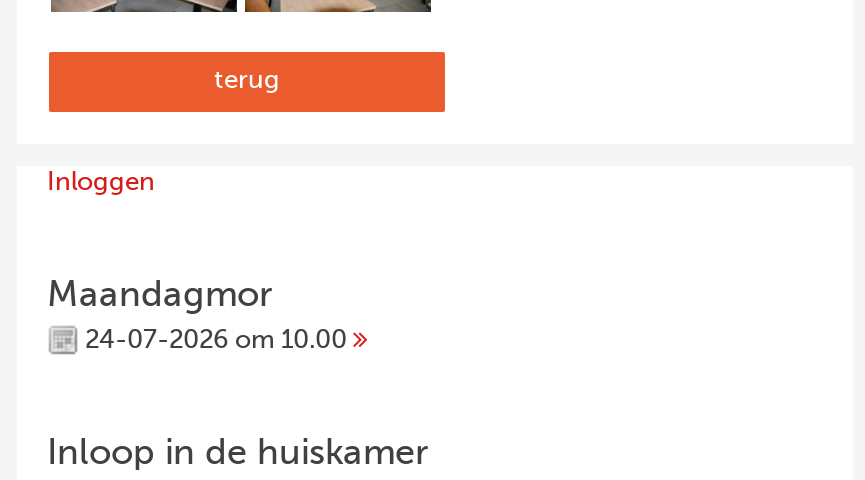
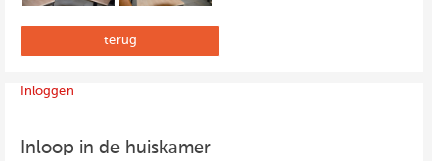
- Maandagmor
- 24-07-2026 om 10.00
